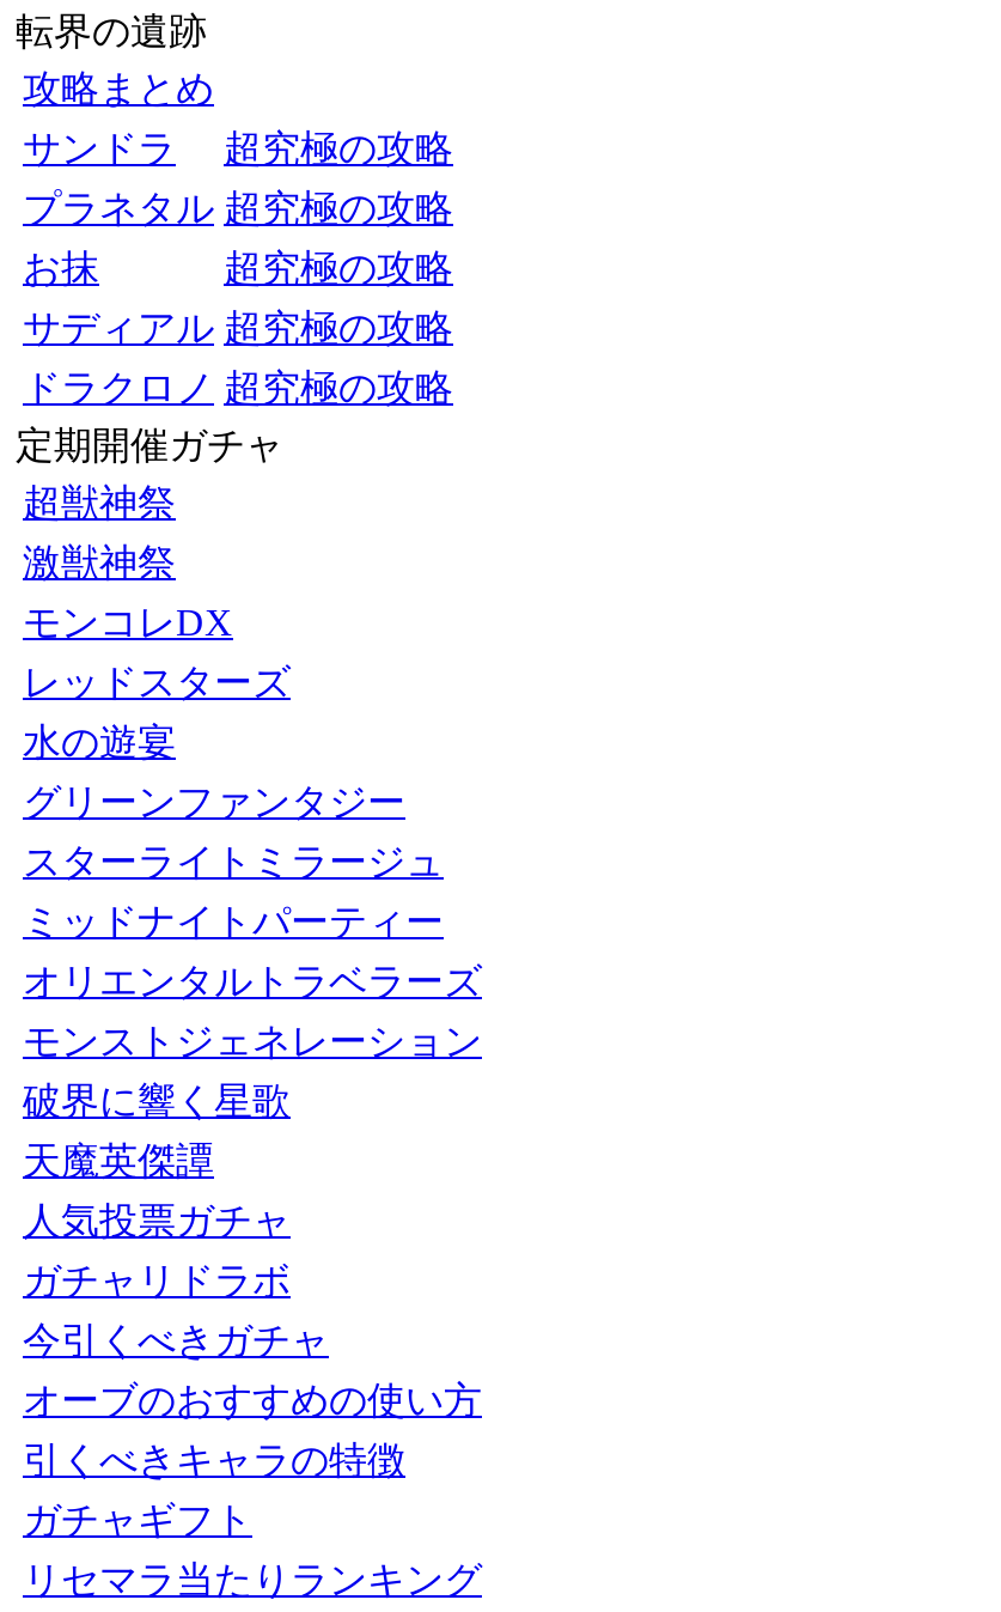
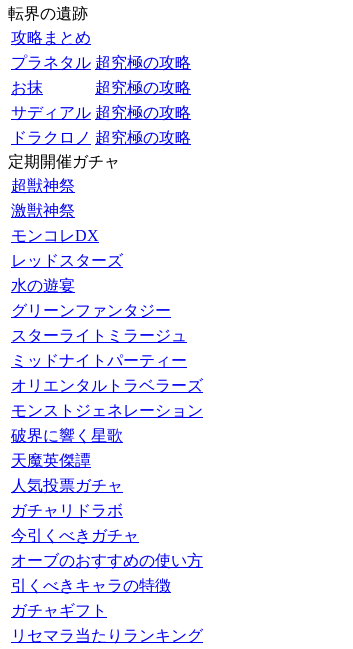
- サンドラ
- 超究極の攻略
